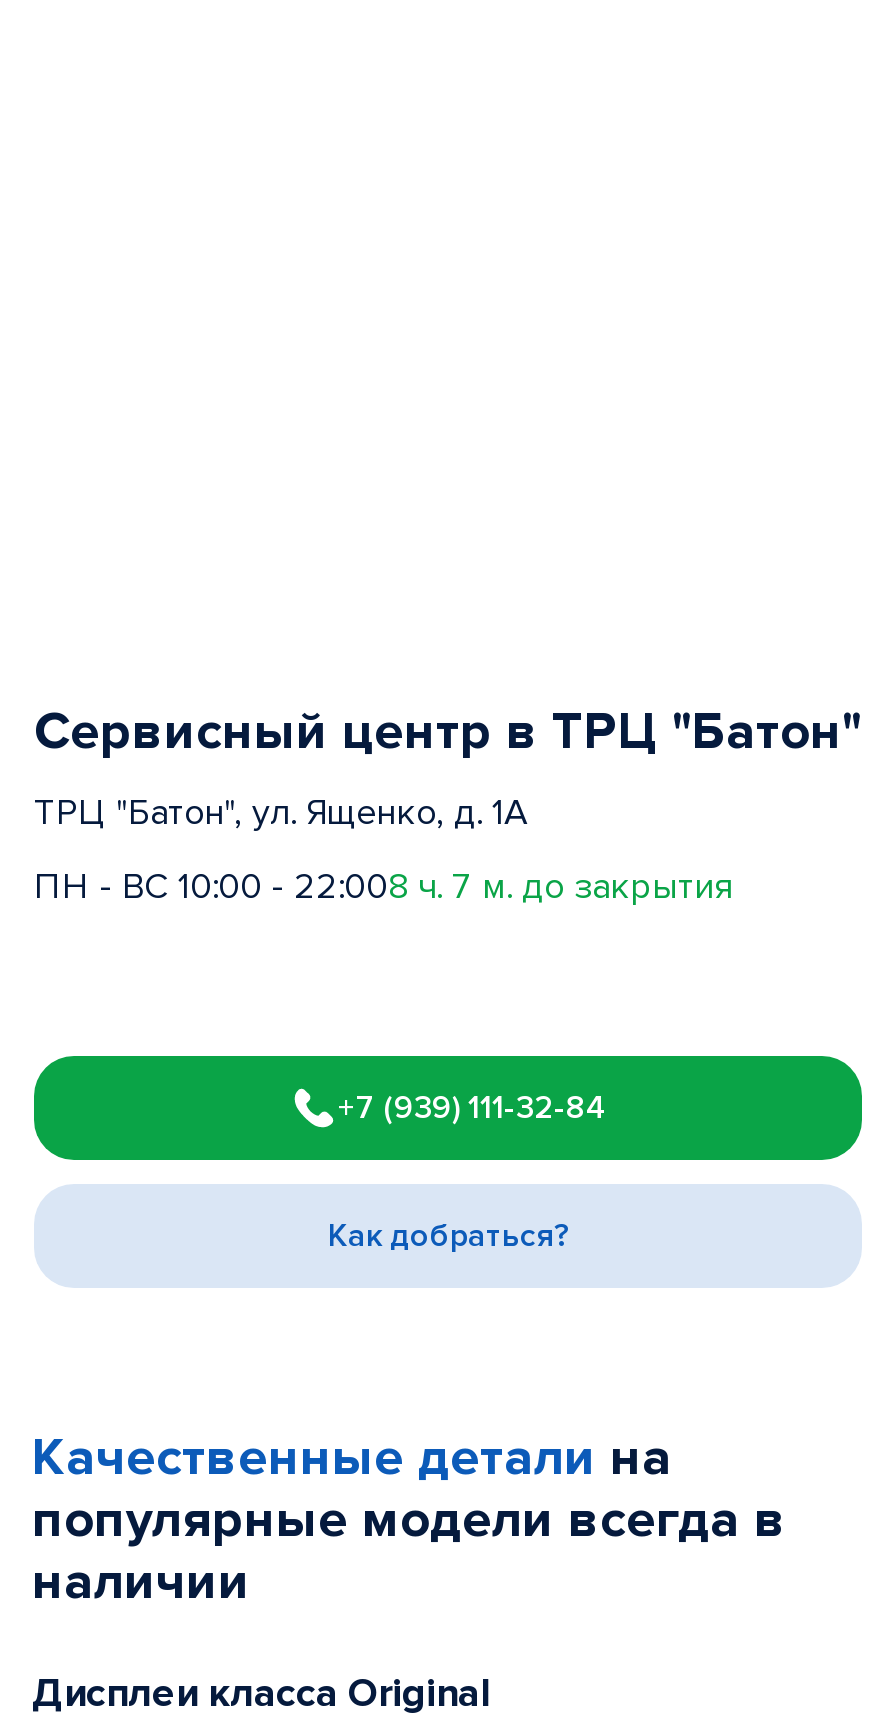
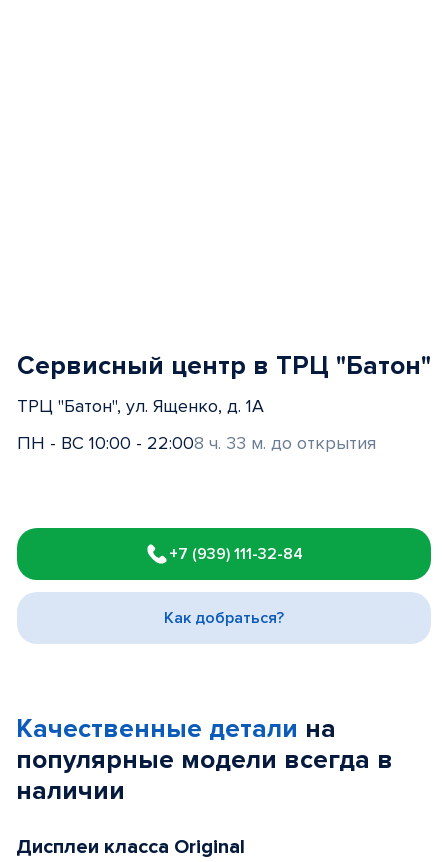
- ПН - ВС 10:00 - 22:008 ч. 7 м. до закрытия
+ ПН - ВС 10:00 - 22:008 ч. 33 м. до открытия
